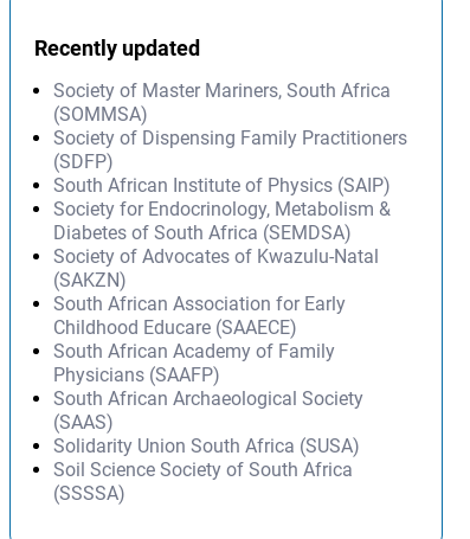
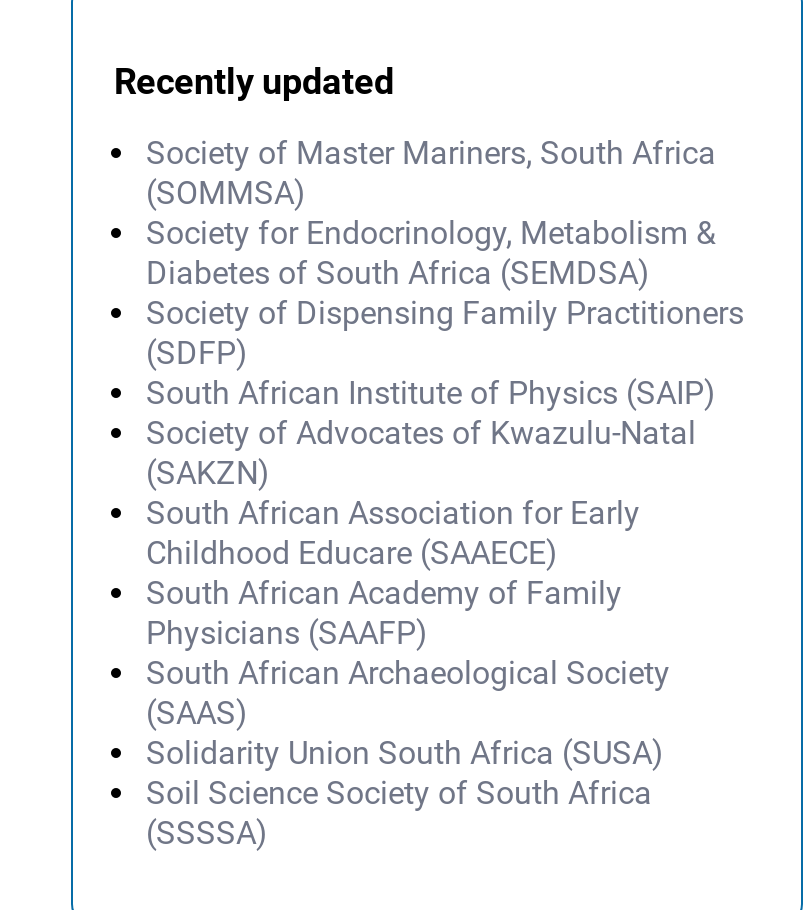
moved down: Society of Dispensing Family Practitioners | (SDFP) | South African Institute of Physics (SAIP)

moved up: Society for Endocrinology, Metabolism & | Diabetes of South Africa (SEMDSA)
